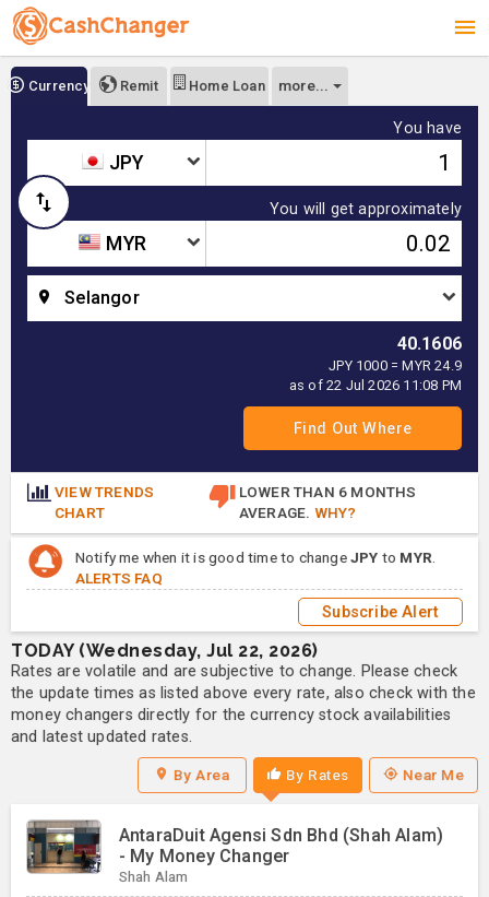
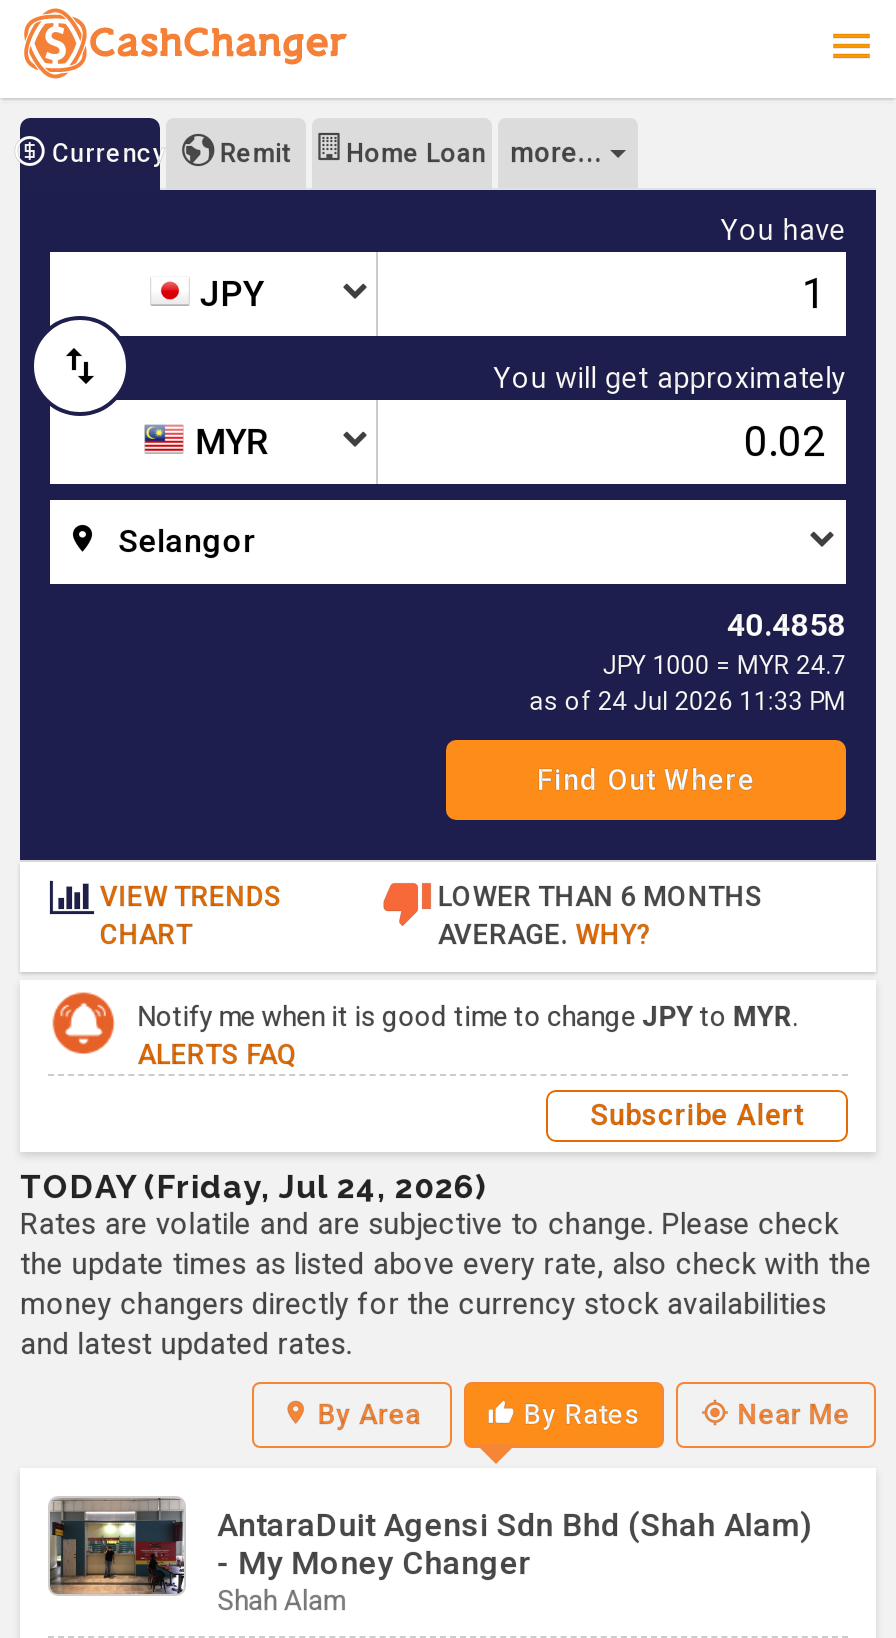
- 40.1606
+ 40.4858

- JPY 1000 = MYR 24.9
+ JPY 1000 = MYR 24.7

- as of 22 Jul 2026 11:08 PM
+ as of 24 Jul 2026 11:33 PM

- TODAY (Wednesday, Jul 22, 2026)
+ TODAY (Friday, Jul 24, 2026)
